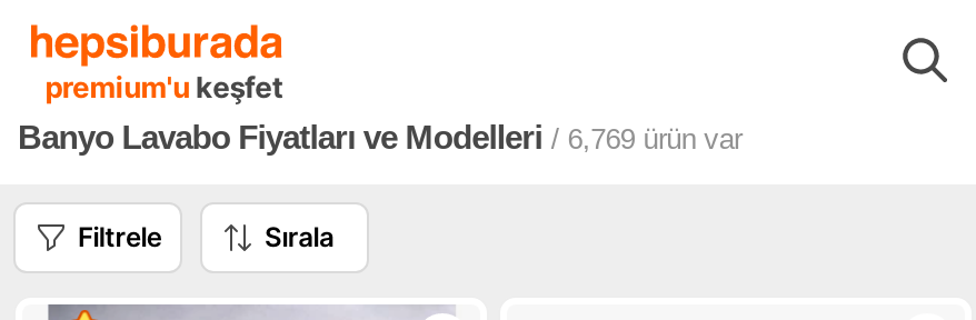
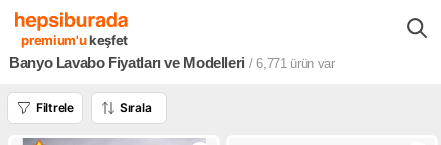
- Banyo Lavabo Fiyatları ve Modelleri / 6,769 ürün var
+ Banyo Lavabo Fiyatları ve Modelleri / 6,771 ürün var
